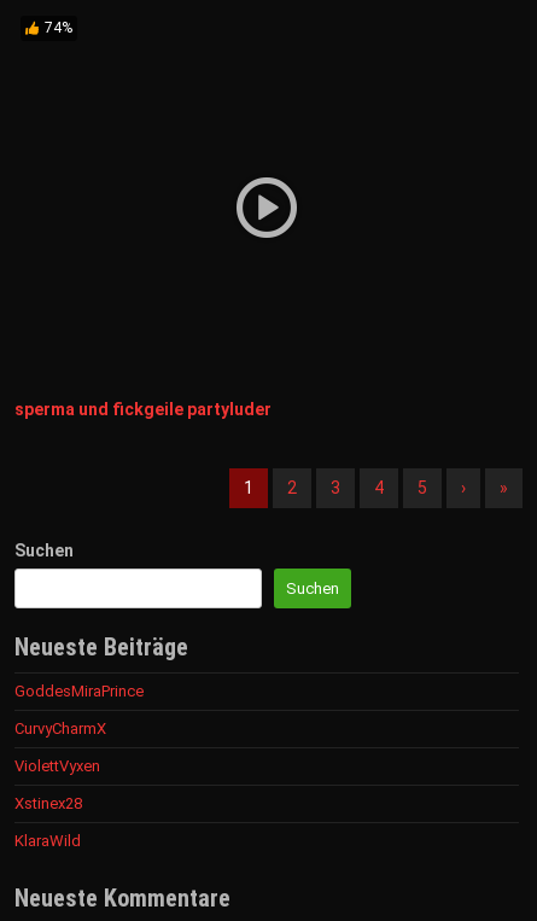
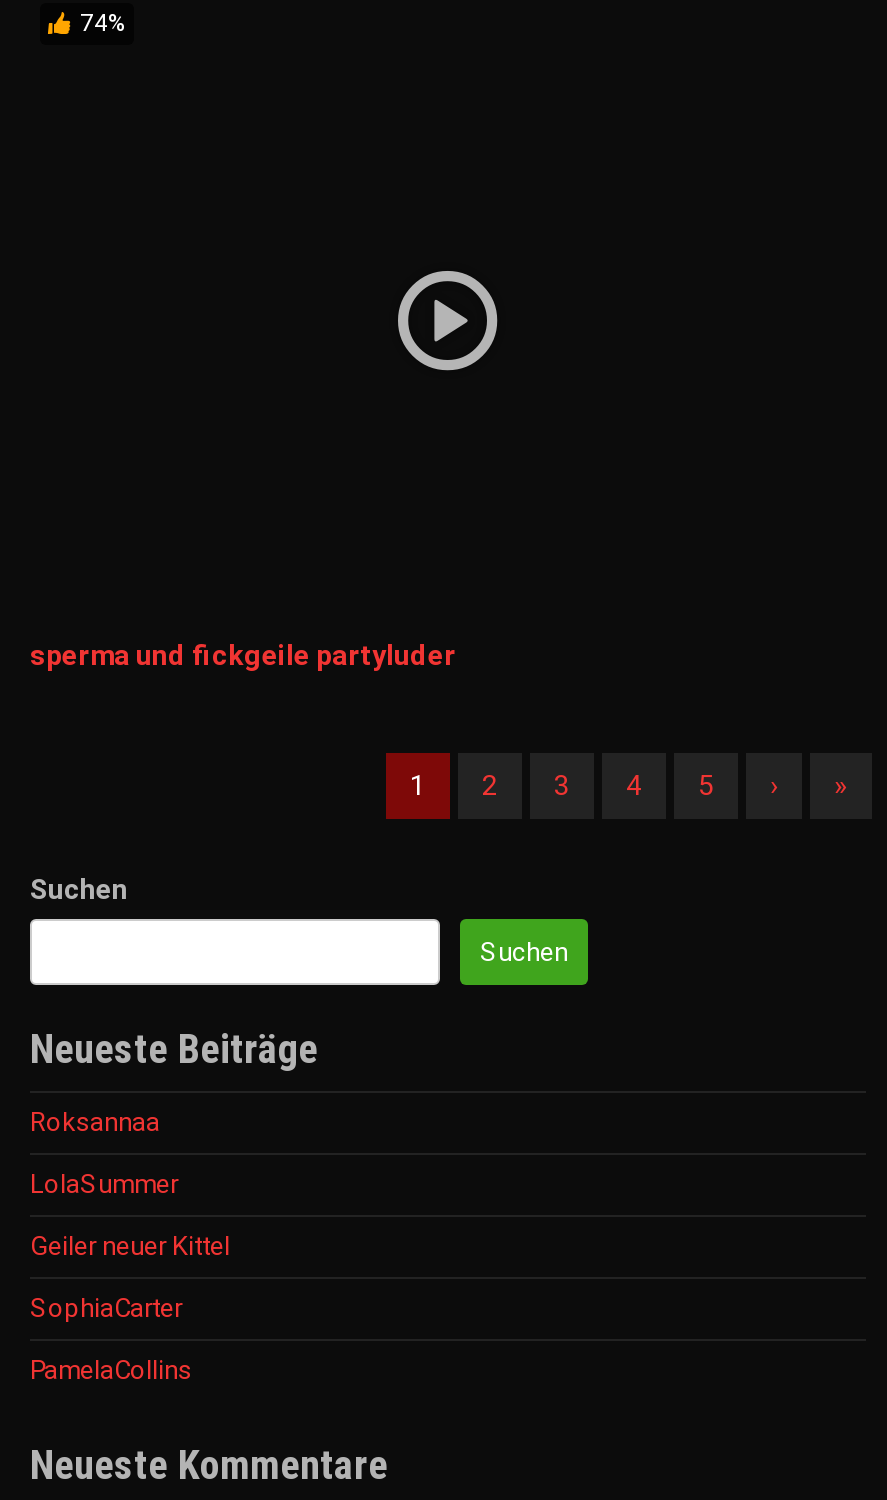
- GoddesMiraPrince
+ Roksannaa

- CurvyCharmX
+ LolaSummer

- ViolettVyxen
+ Geiler neuer Kittel

- Xstinex28
+ SophiaCarter

- KlaraWild
+ PamelaCollins
